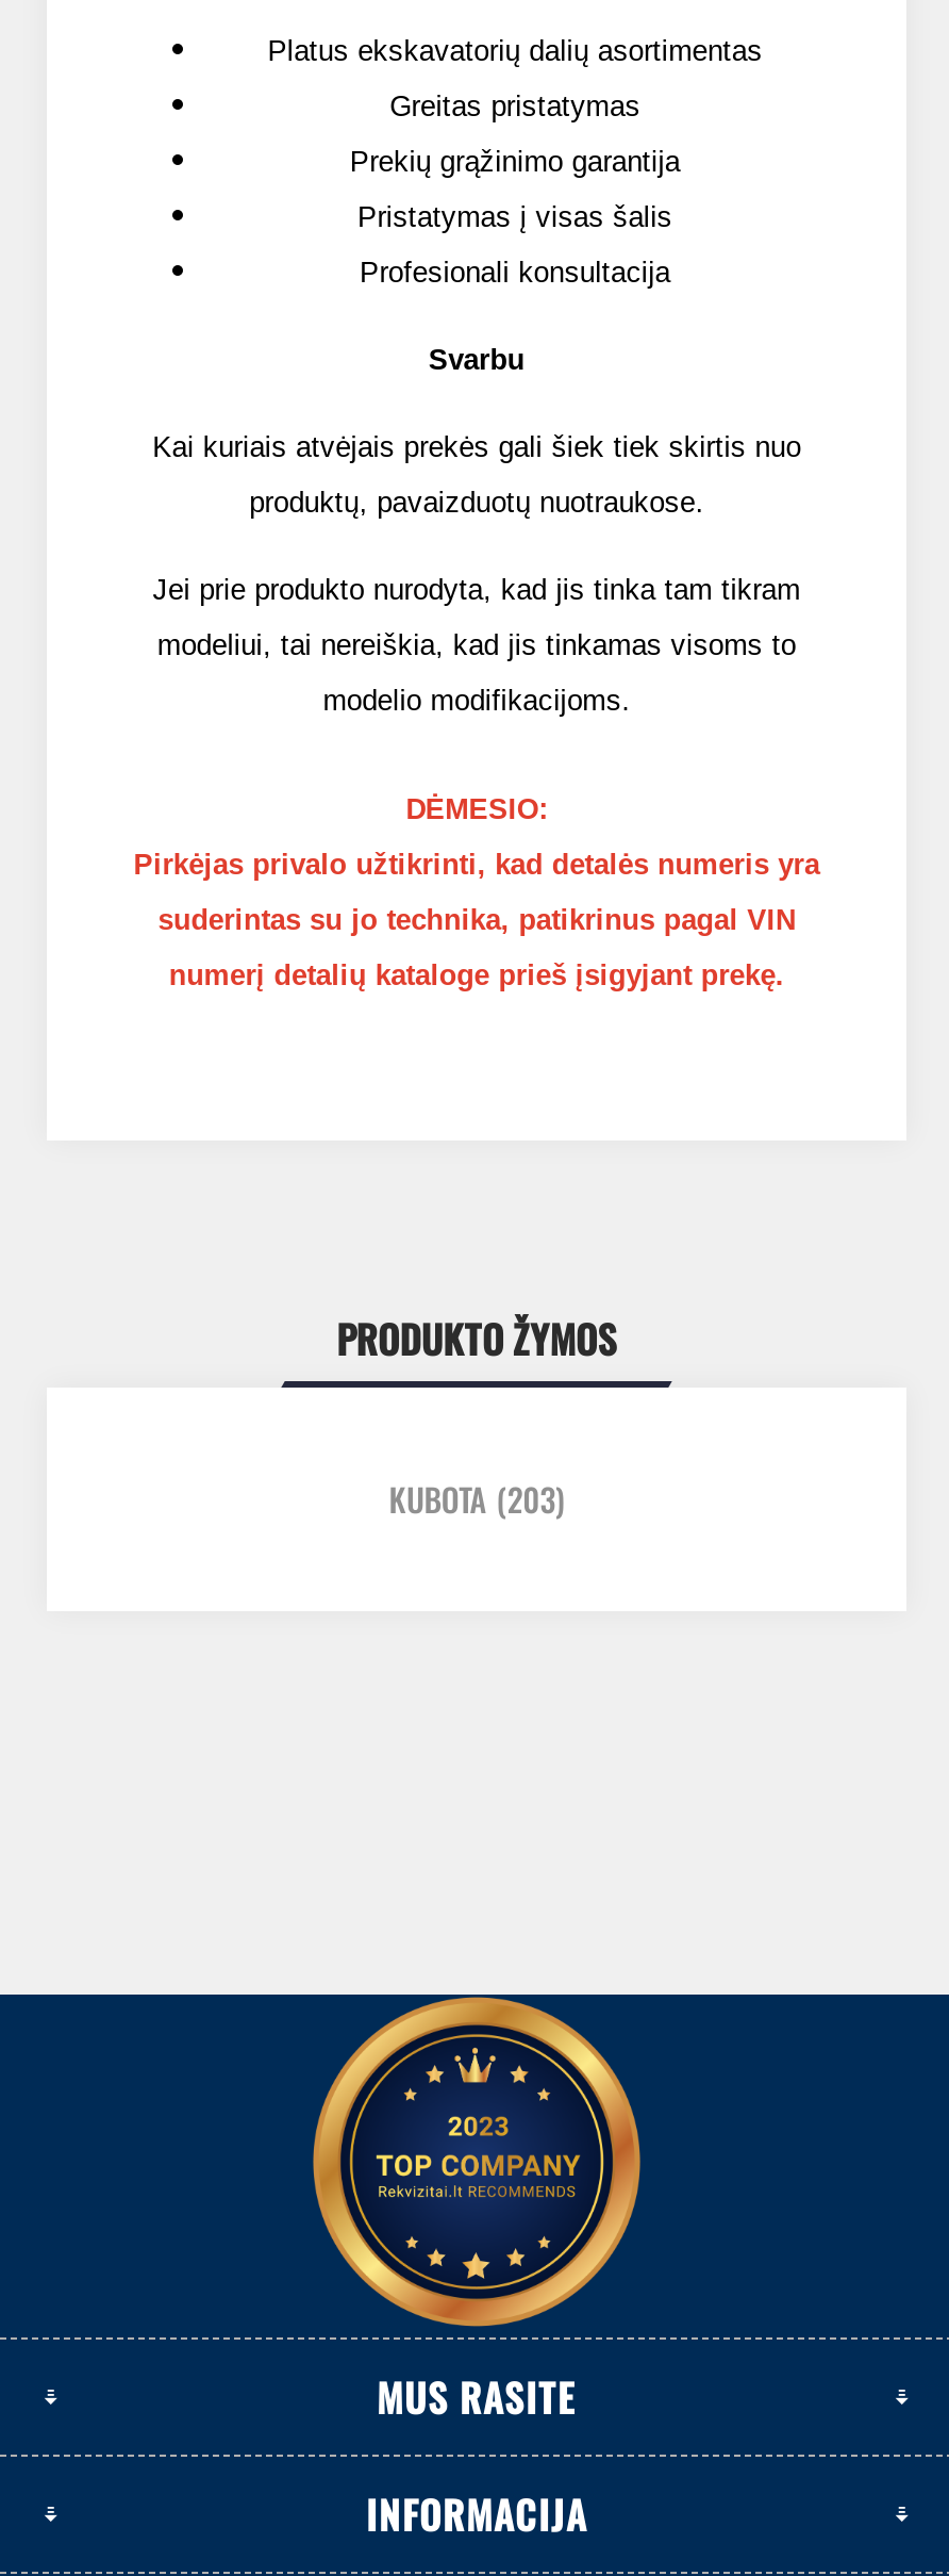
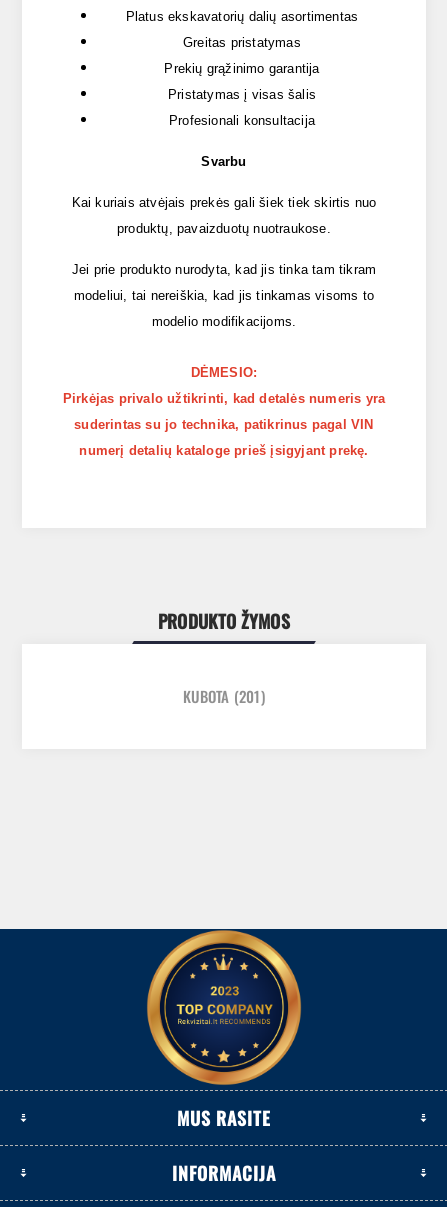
- KUBOTA (203)
+ KUBOTA (201)
